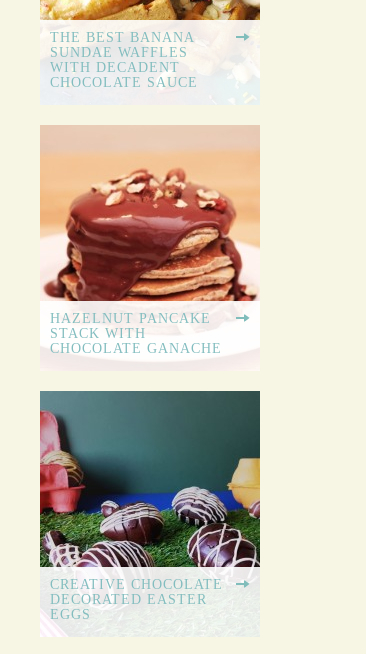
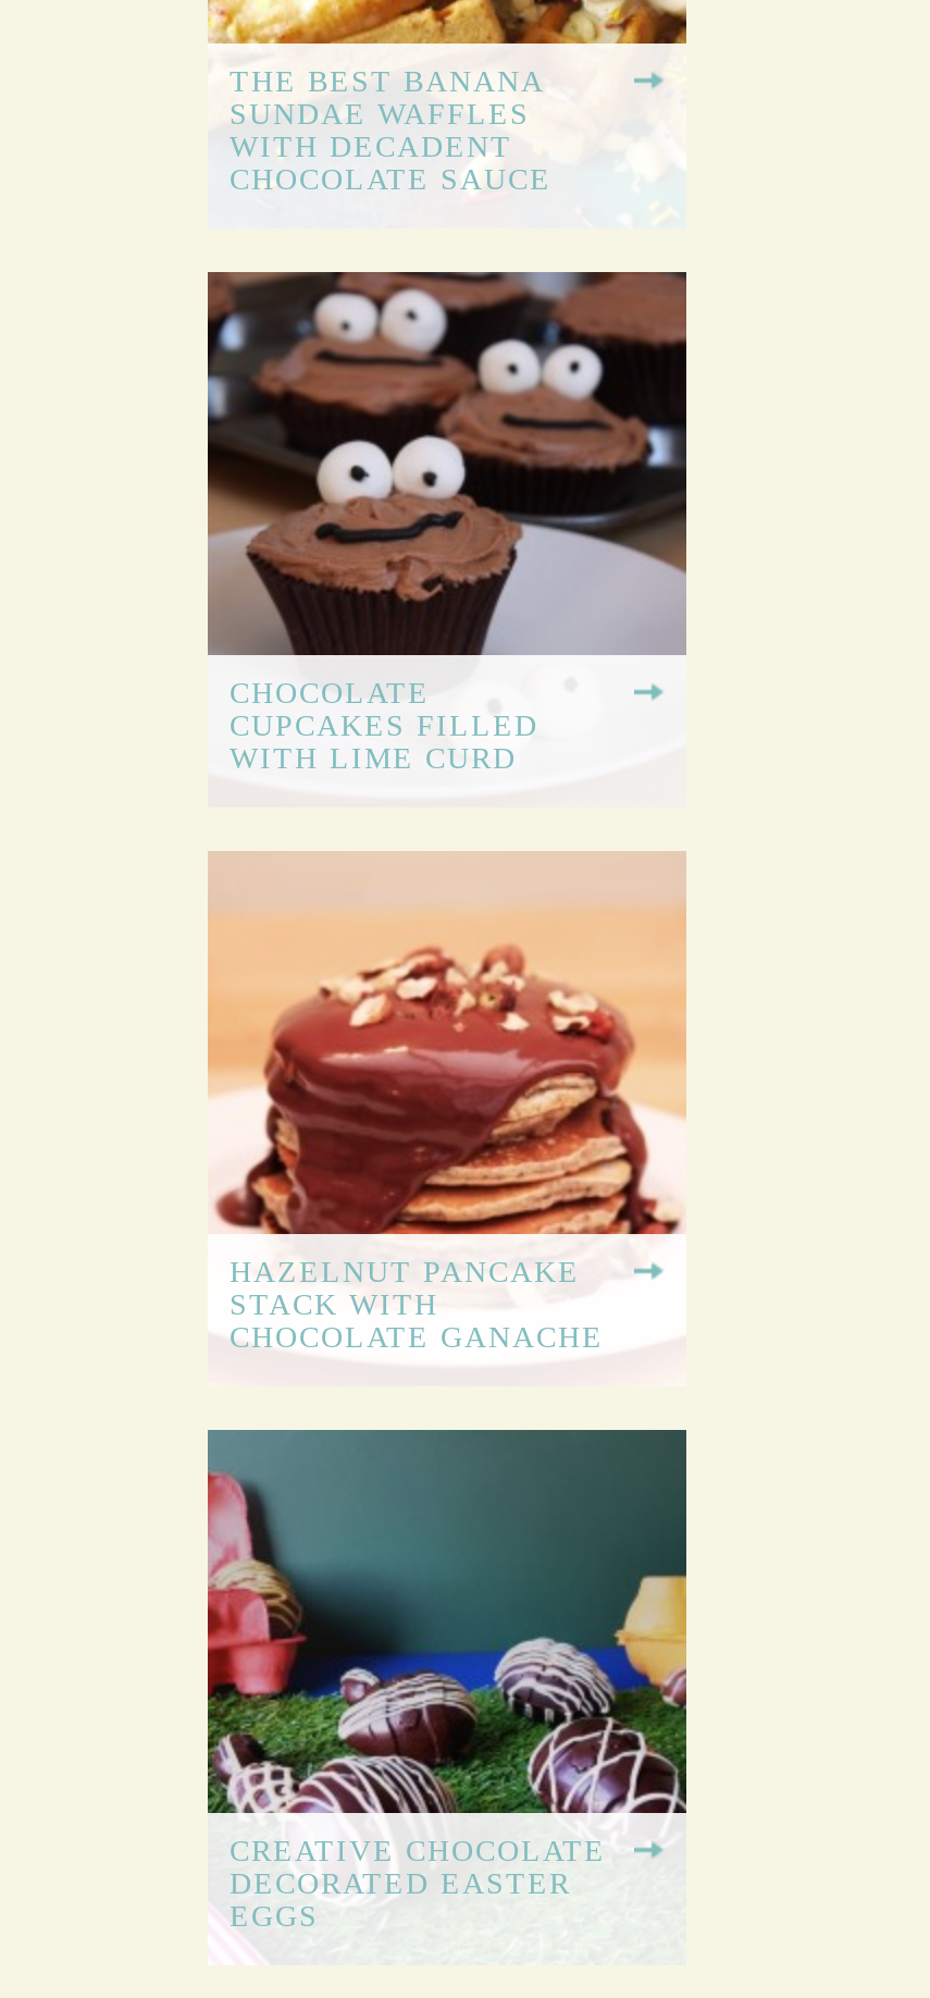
+ [image]
+ CHOCOLATE
+ CUPCAKES FILLED
+ WITH LIME CURD
